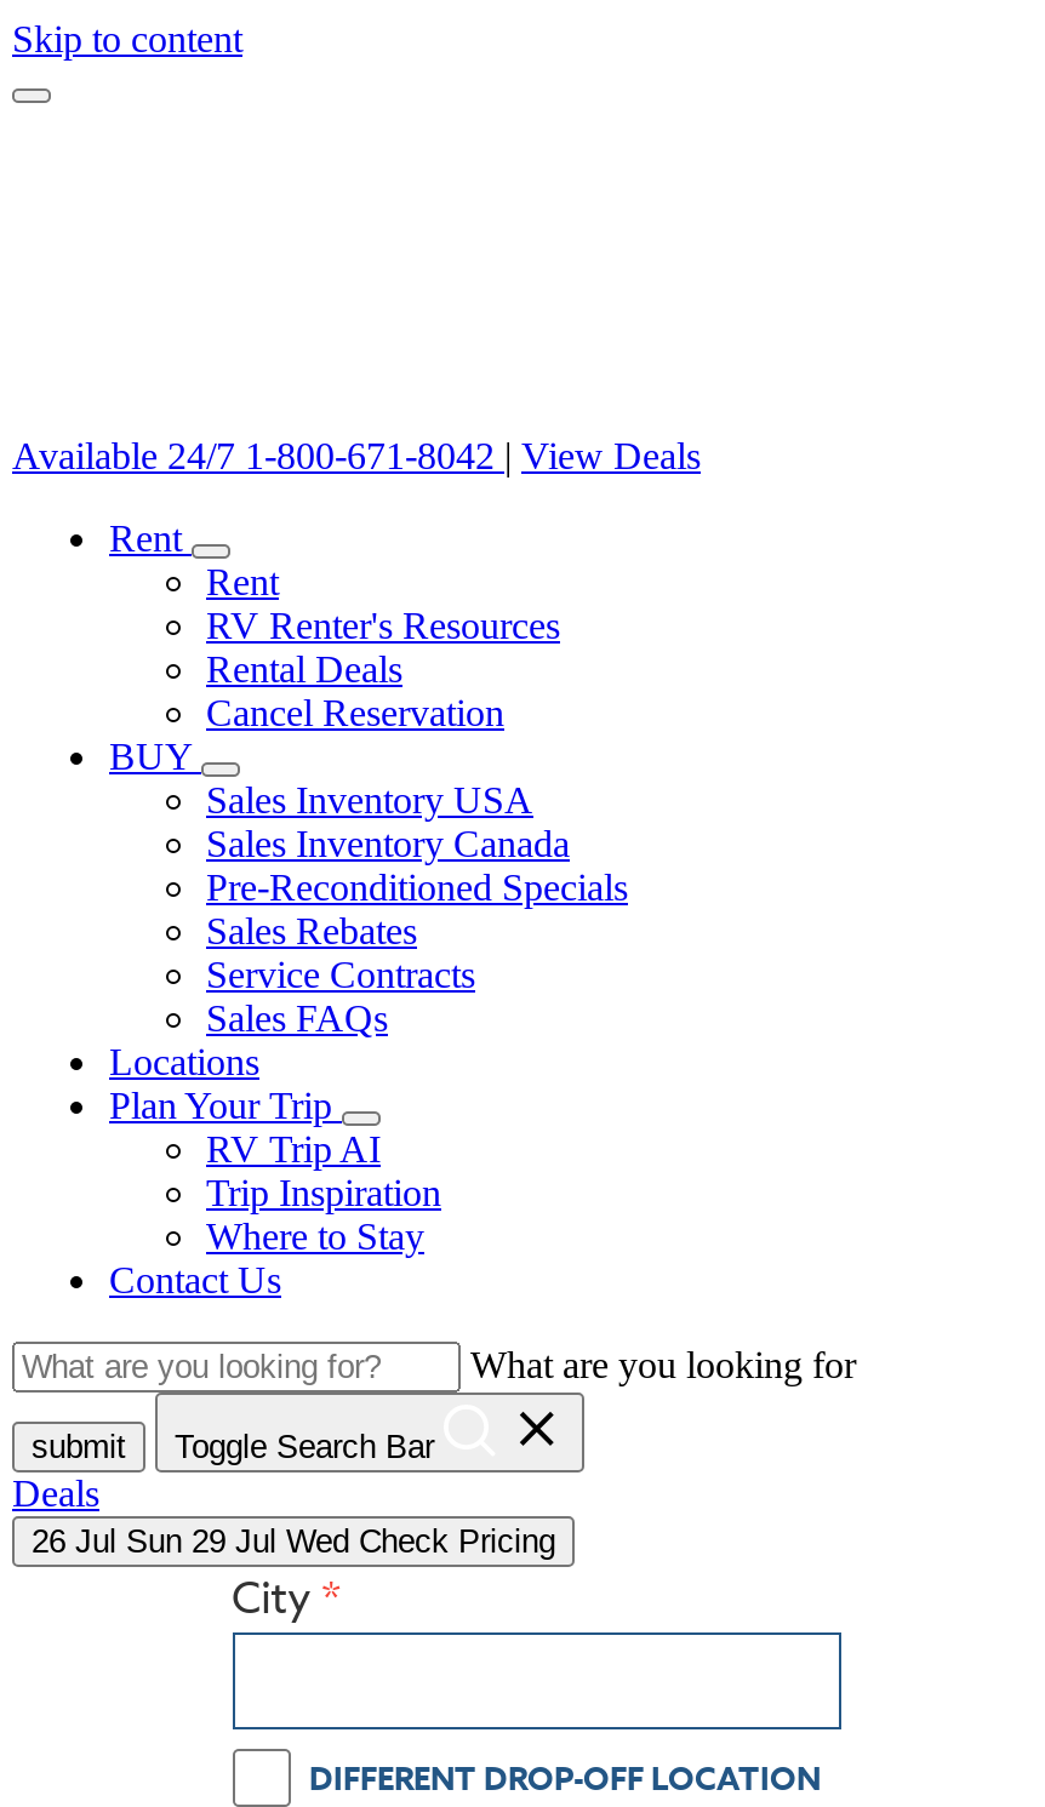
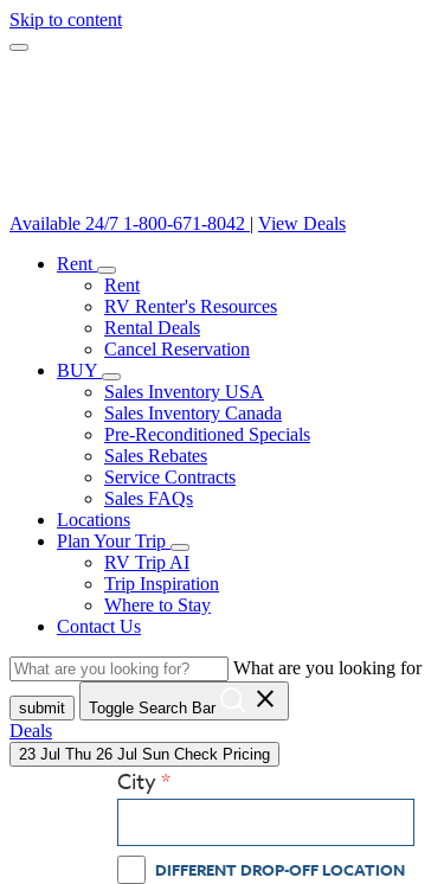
- 26 Jul Sun 29 Jul Wed Check Pricing
+ 23 Jul Thu 26 Jul Sun Check Pricing
